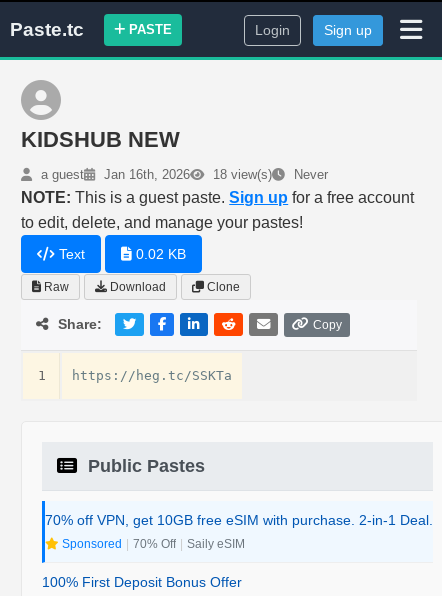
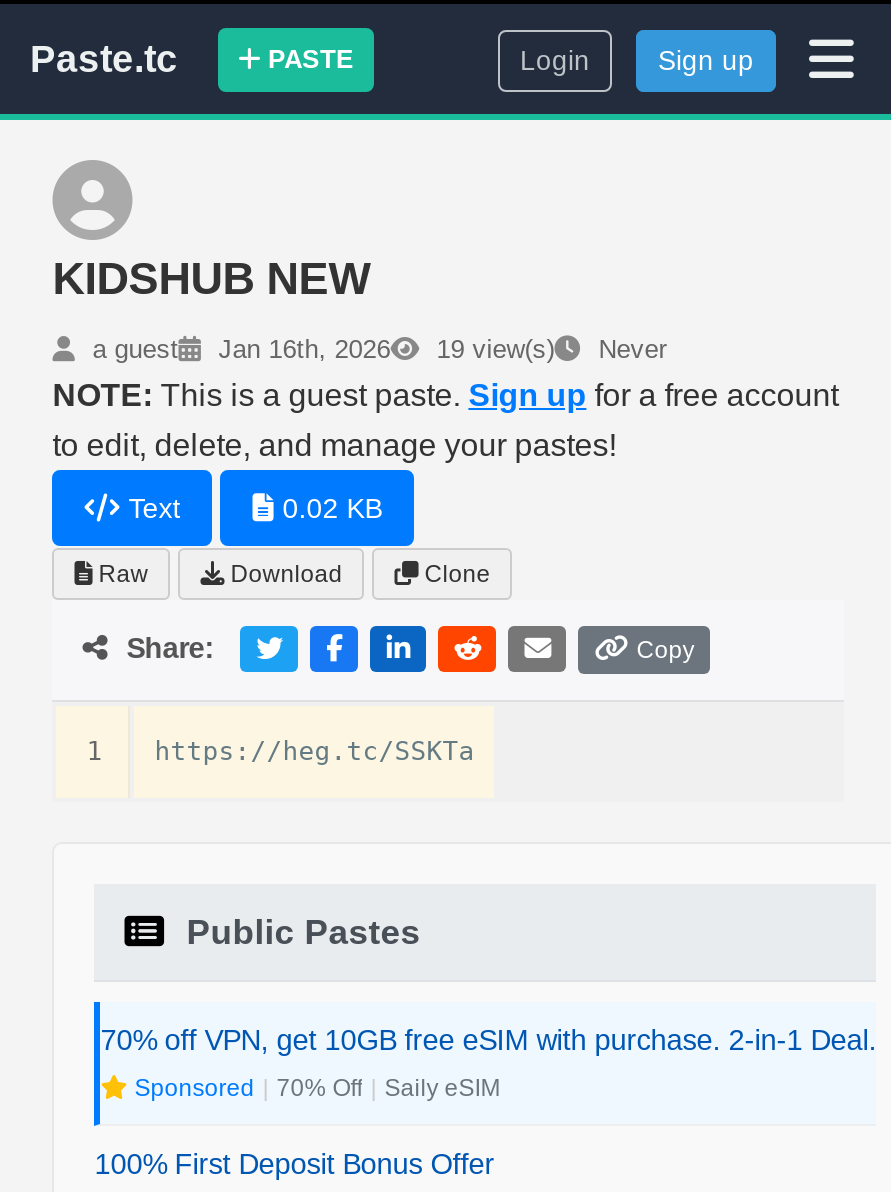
- a guest Jan 16th, 2026 18 view(s) Never
+ a guest Jan 16th, 2026 19 view(s) Never
